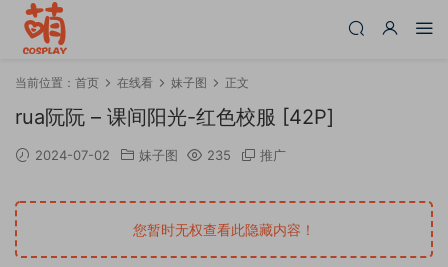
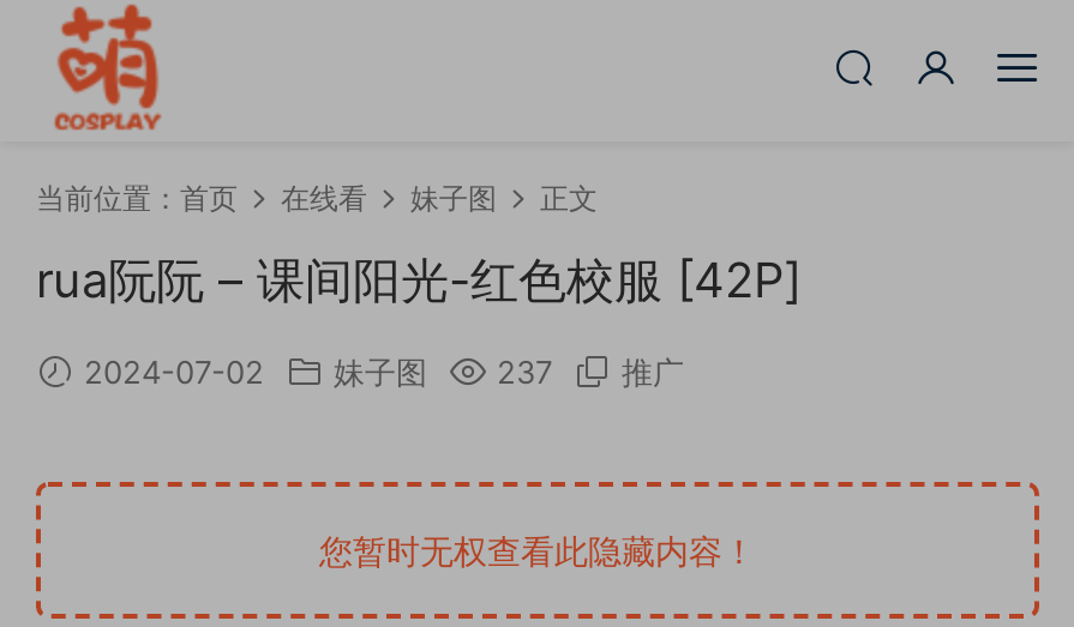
- 2024-07-02 妹子图 235 推广
+ 2024-07-02 妹子图 237 推广
